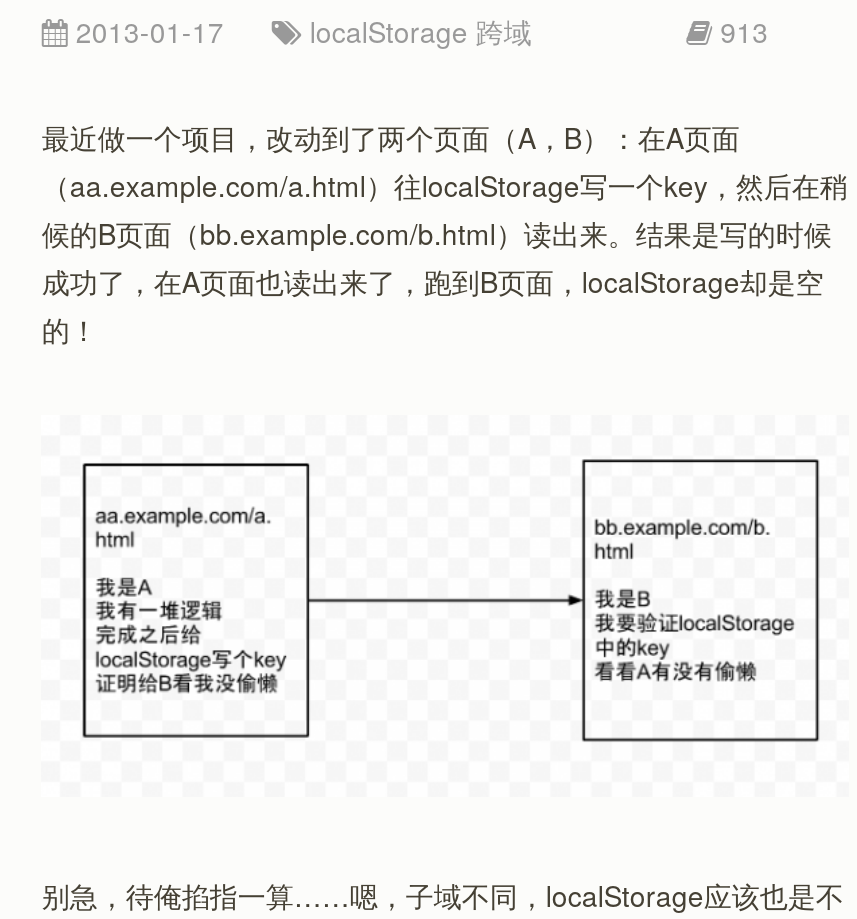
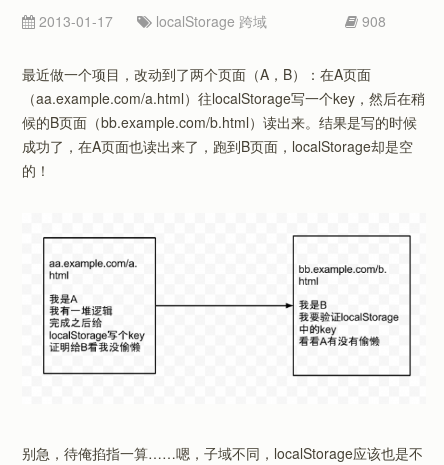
- 913
+ 908
